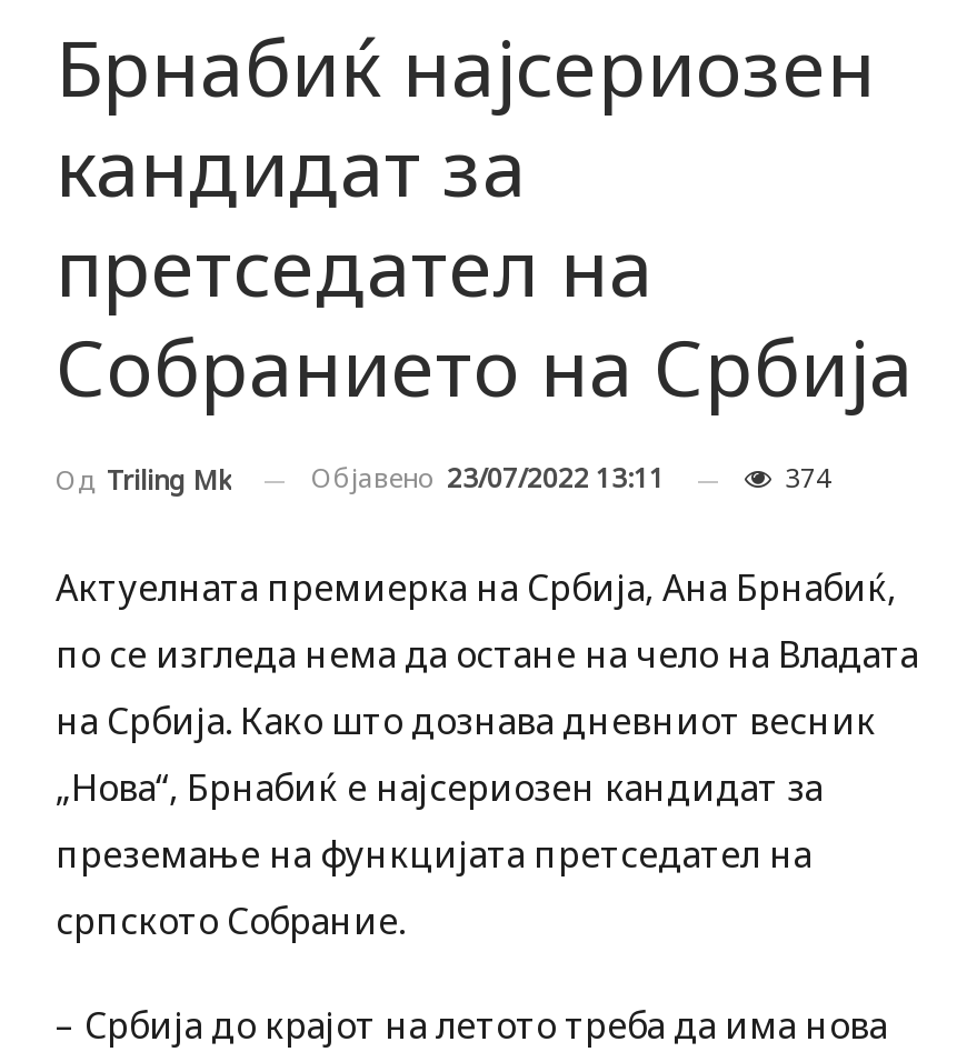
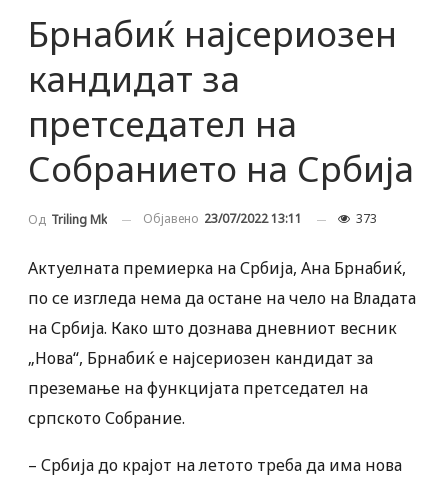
- 374
+ 373
